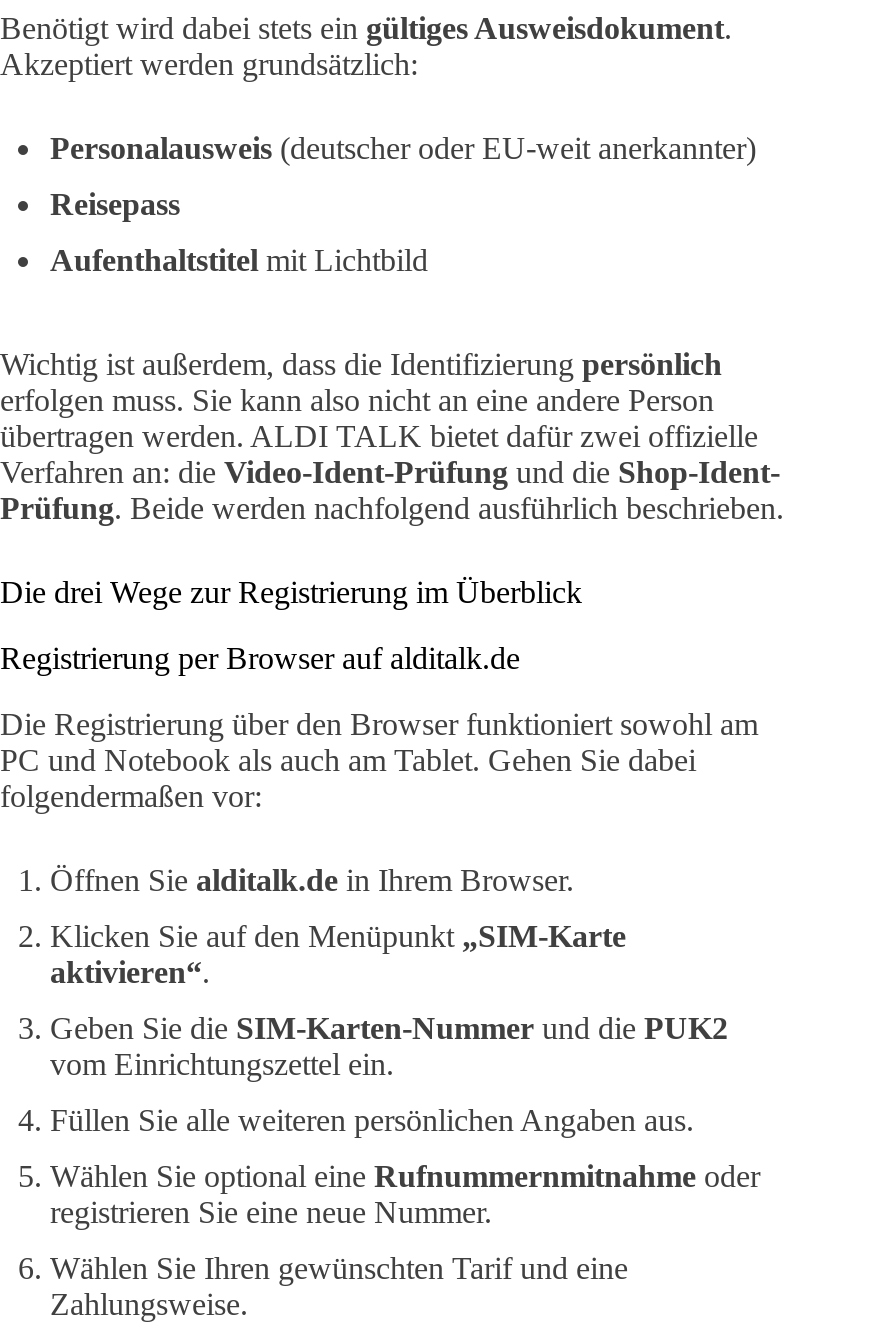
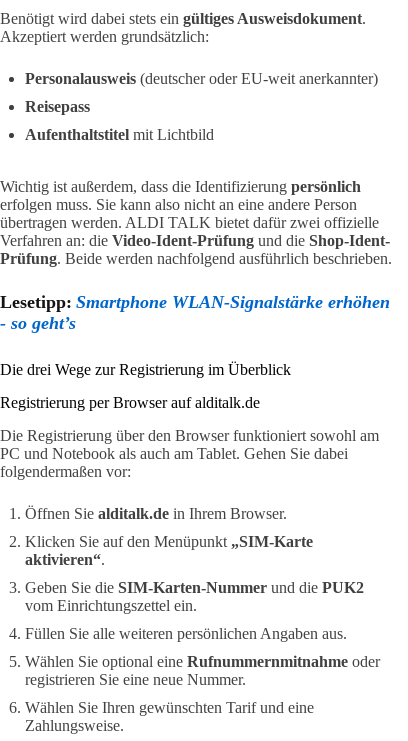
+ Lesetipp: Smartphone WLAN-Signalstärke erhöhen
+ - so geht’s
